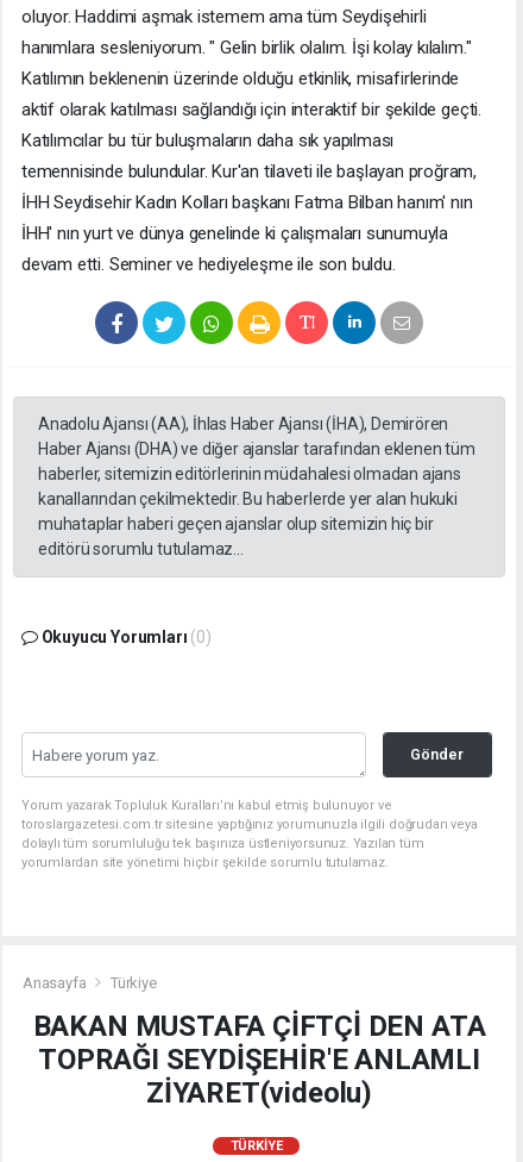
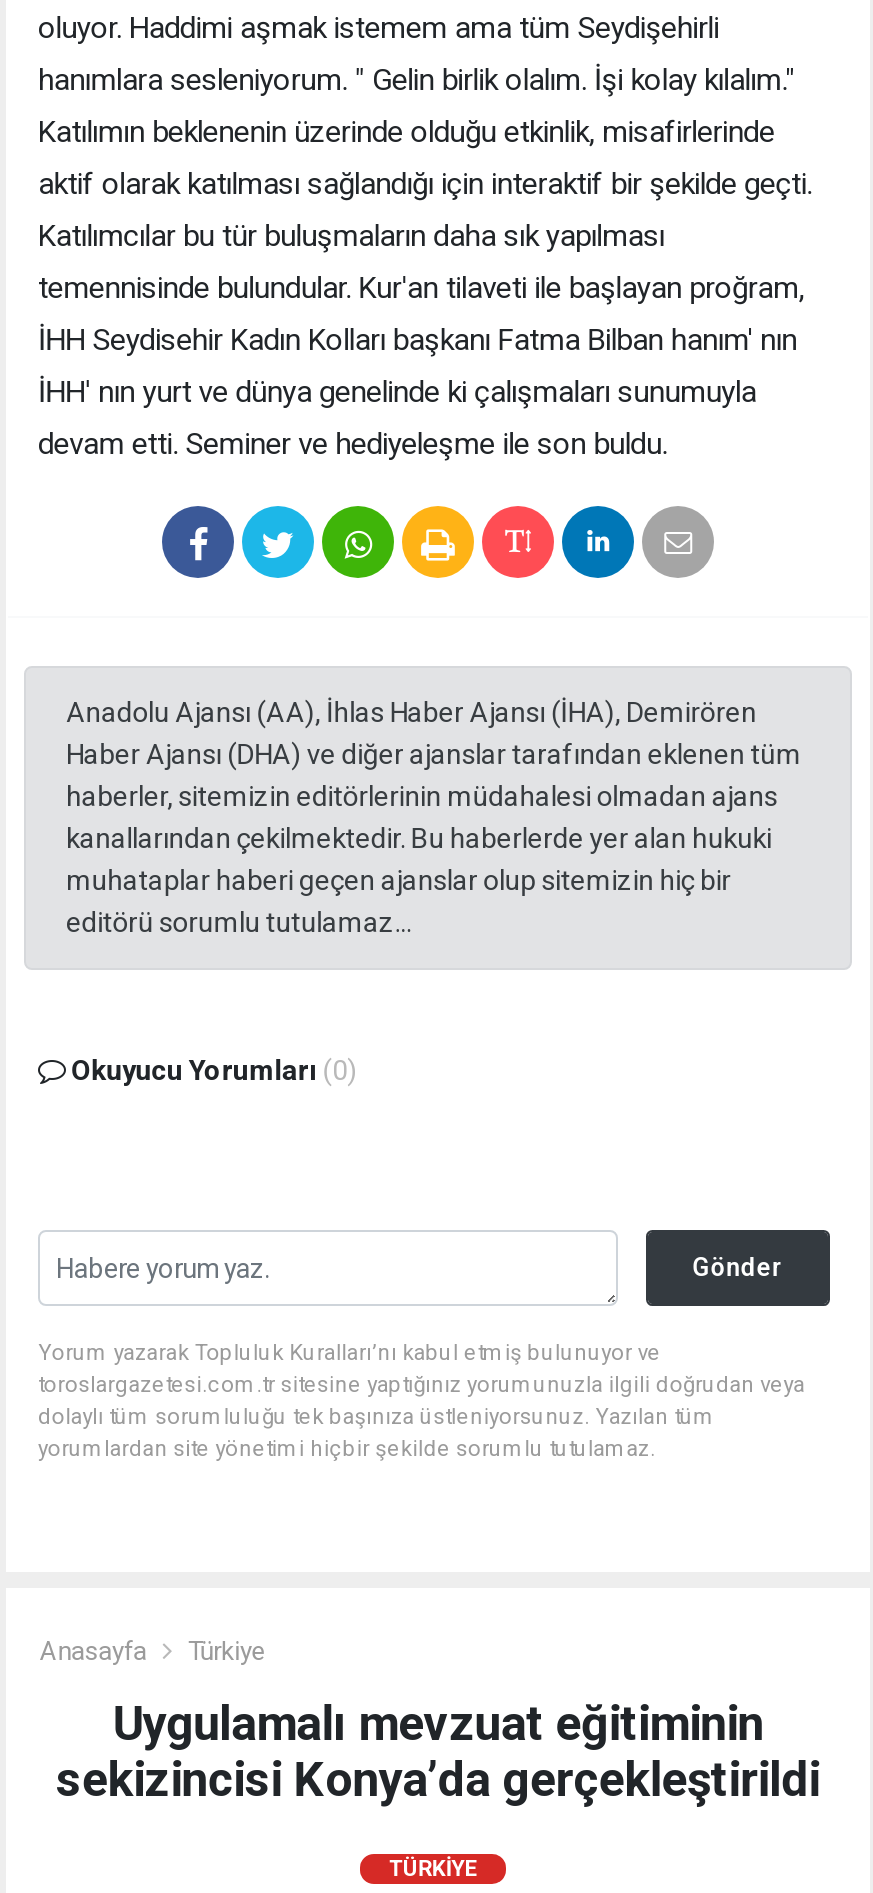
- BAKAN MUSTAFA ÇİFTÇİ DEN ATA
- TOPRAĞI SEYDİŞEHİR'E ANLAMLI
- ZİYARET(videolu)
+ Uygulamalı mevzuat eğitiminin
+ sekizincisi Konya’da gerçekleştirildi
